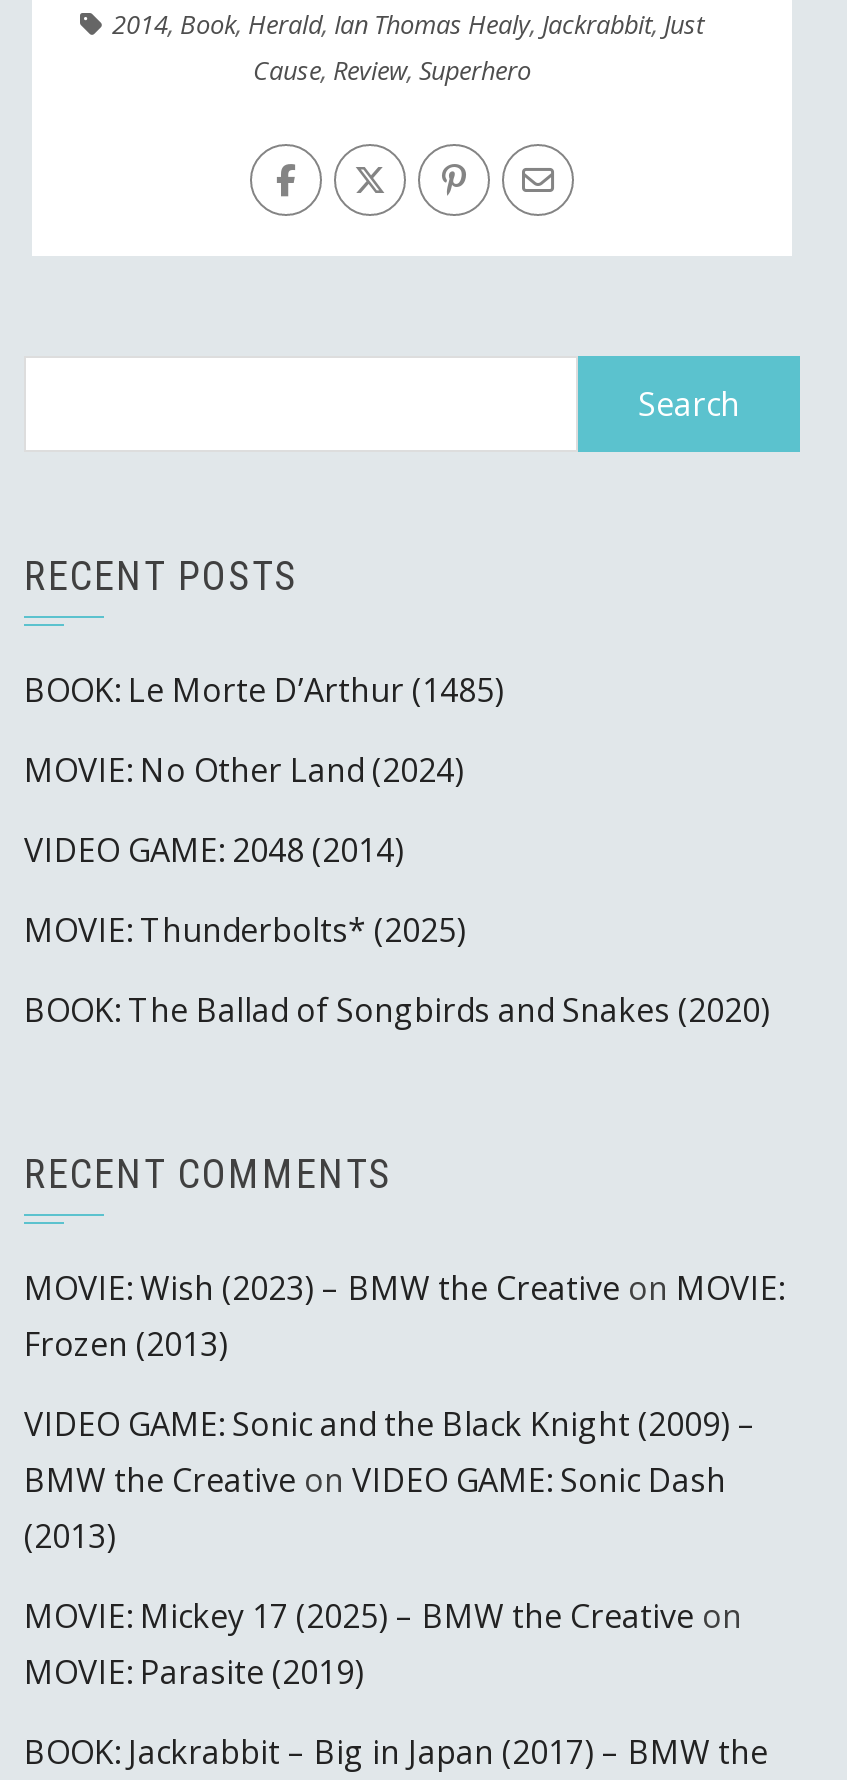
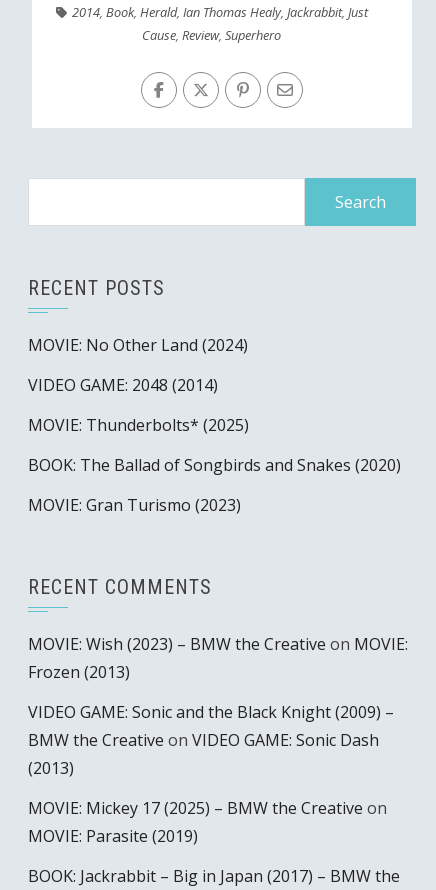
- BOOK: Le Morte D’Arthur (1485)

moved up: MOVIE: No Other Land (2024) | VIDEO GAME: 2048 (2014) | MOVIE: Thunderbolts* (2025) | BOOK: The Ballad of Songbirds and Snakes (2020)

+ MOVIE: Gran Turismo (2023)
